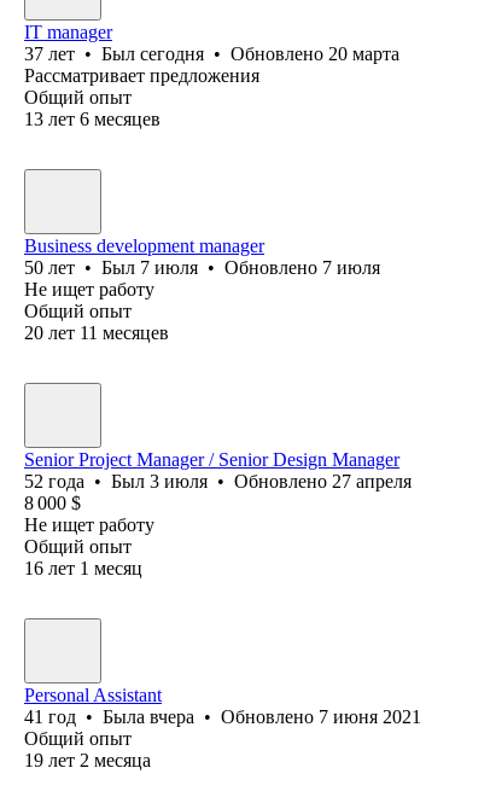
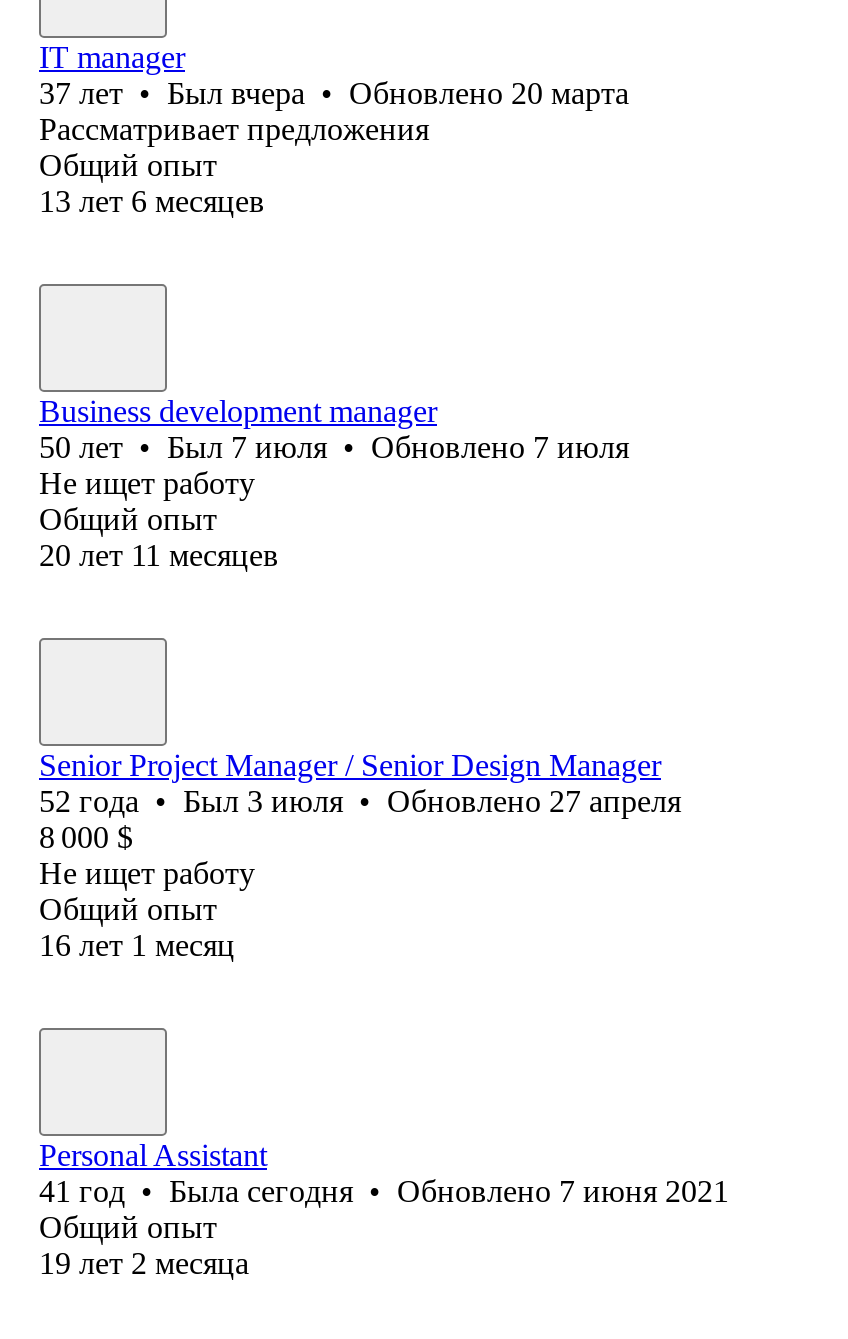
- 37 лет • Был сегодня • Обновлено 20 марта
+ 37 лет • Был вчера • Обновлено 20 марта

- 41 год • Была вчера • Обновлено 7 июня 2021
+ 41 год • Была сегодня • Обновлено 7 июня 2021
